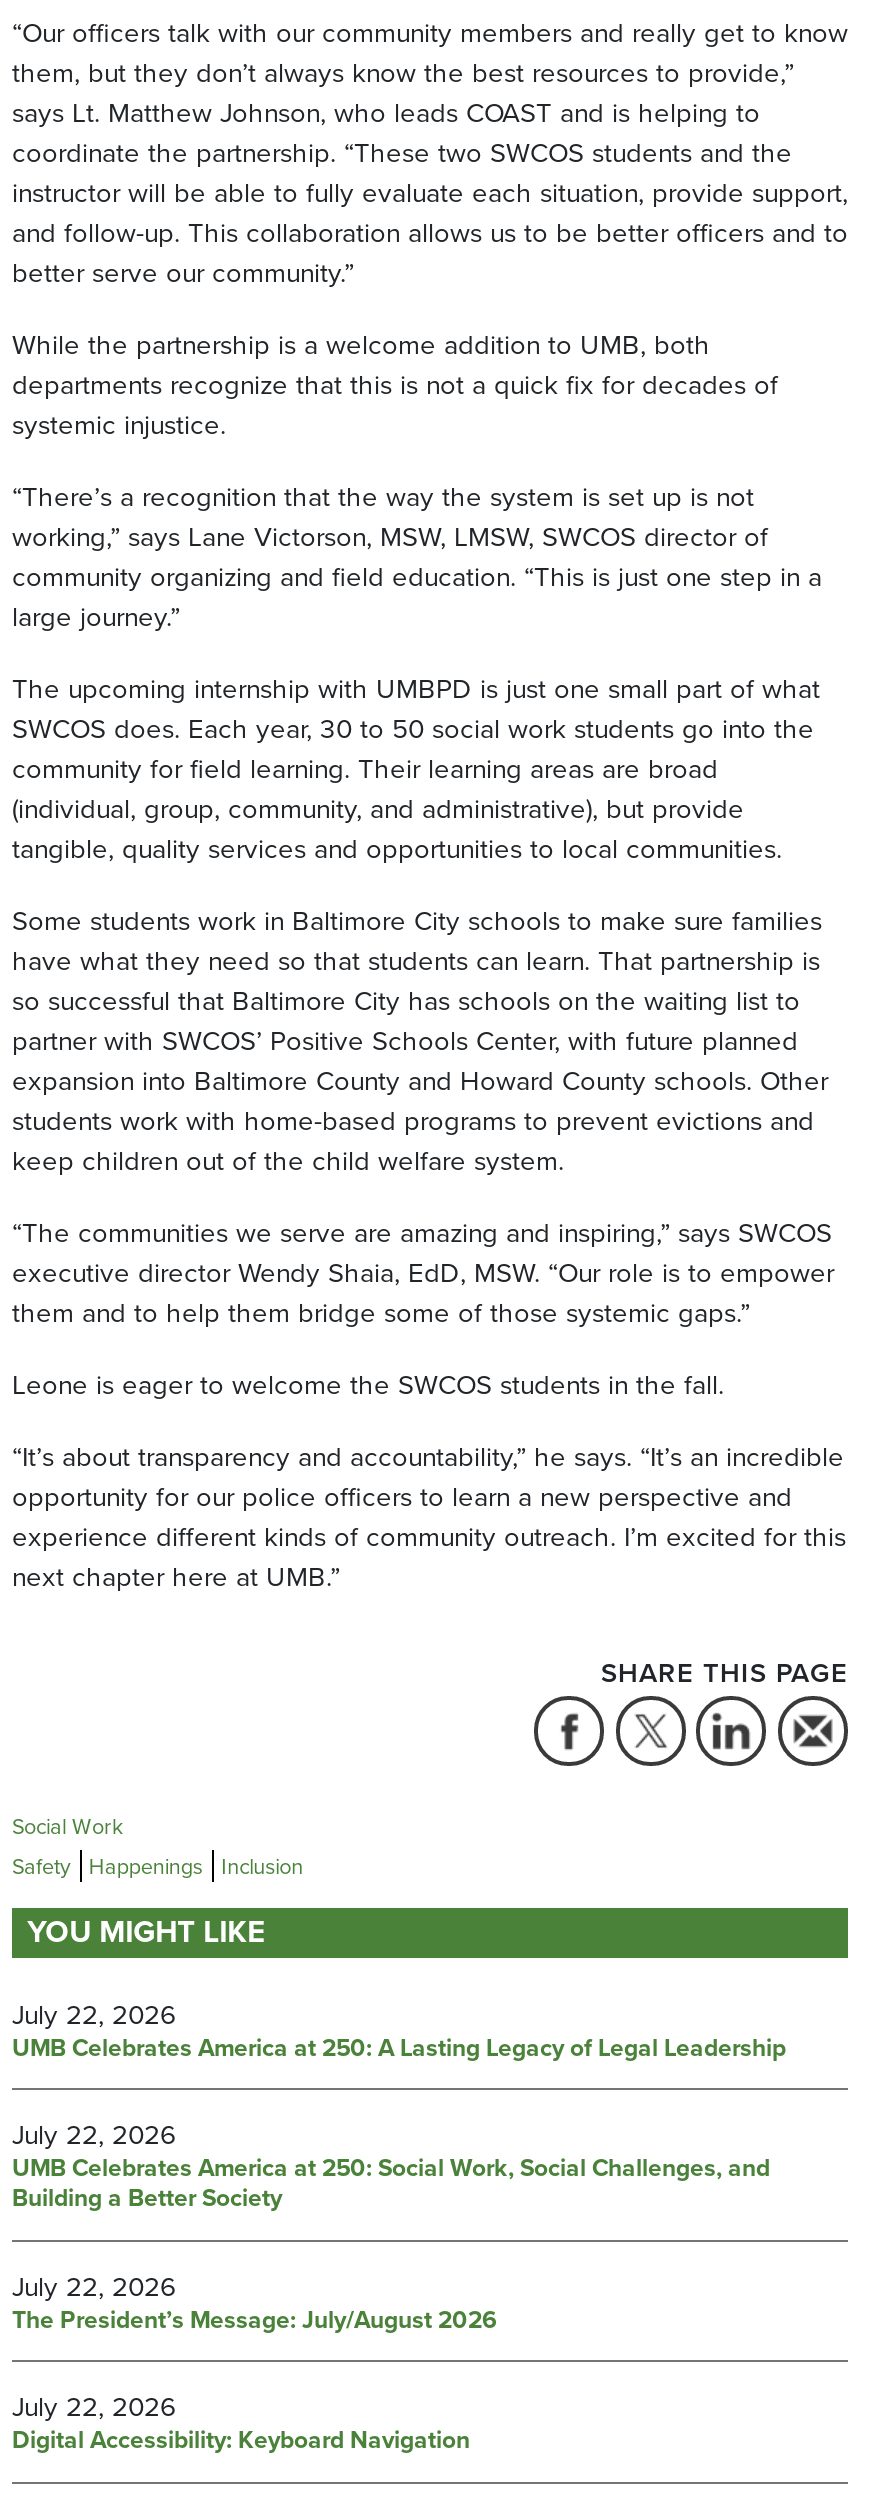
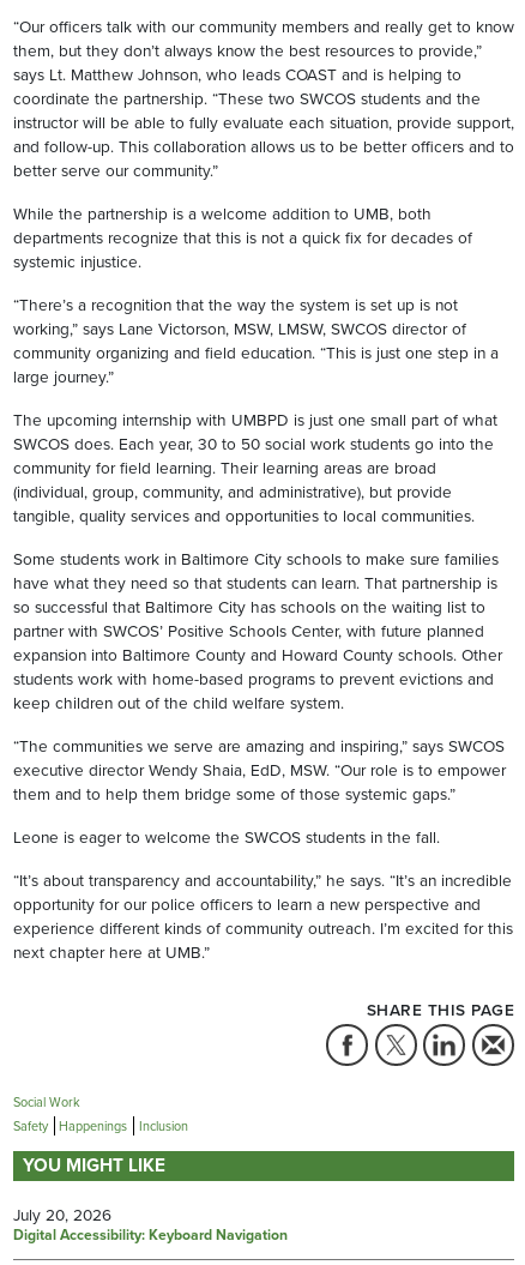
- July 22, 2026
- UMB Celebrates America at 250: A Lasting Legacy of Legal Leadership
- July 22, 2026
- UMB Celebrates America at 250: Social Work, Social Challenges, and
- Building a Better Society
- July 22, 2026
- The President’s Message: July/August 2026
- July 22, 2026
+ July 20, 2026
